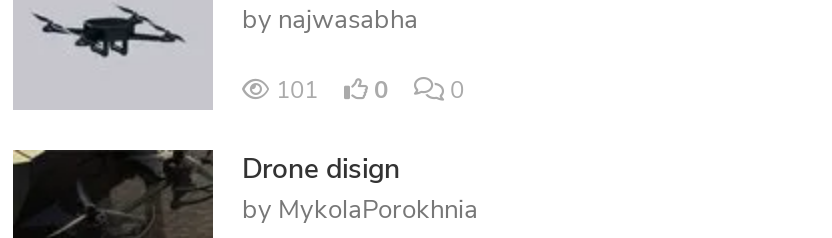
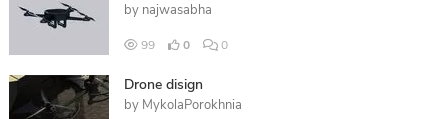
- 101
+ 99
